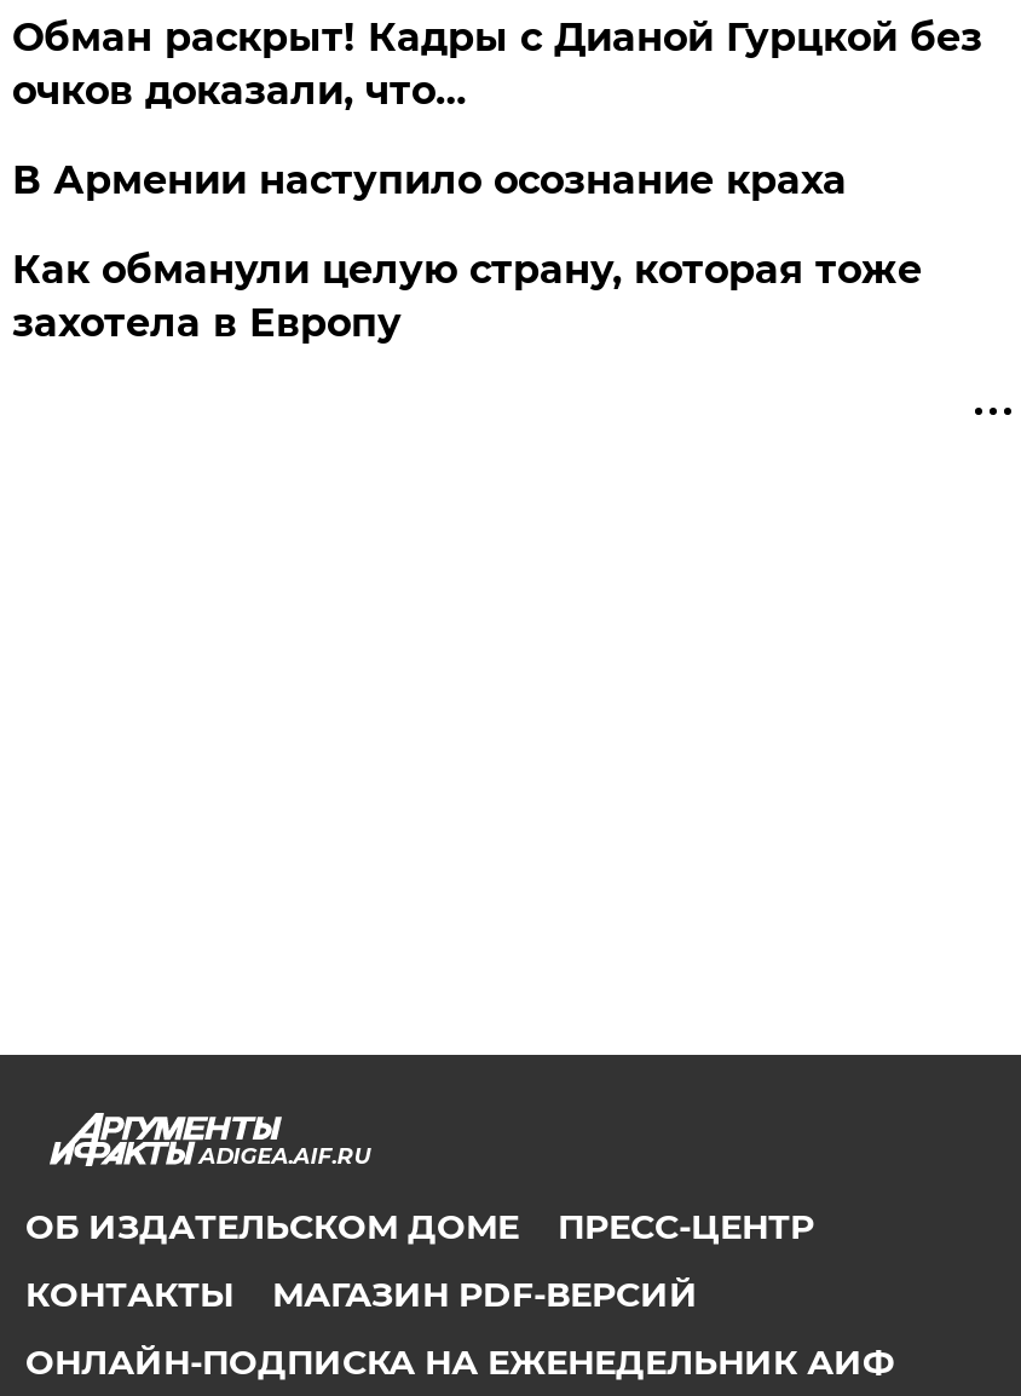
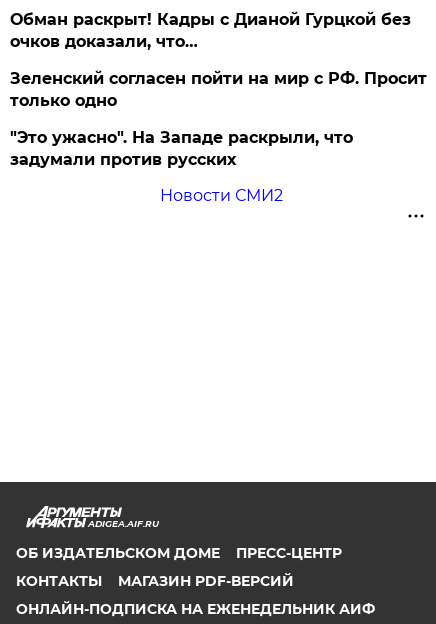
- В Армении наступило осознание краха
- Как обманули целую страну, которая тоже
- захотела в Европу
+ Зеленский согласен пойти на мир с РФ. Просит
+ только одно
+ "Это ужасно". На Западе раскрыли, что
+ задумали против русских
+ Новости СМИ2
